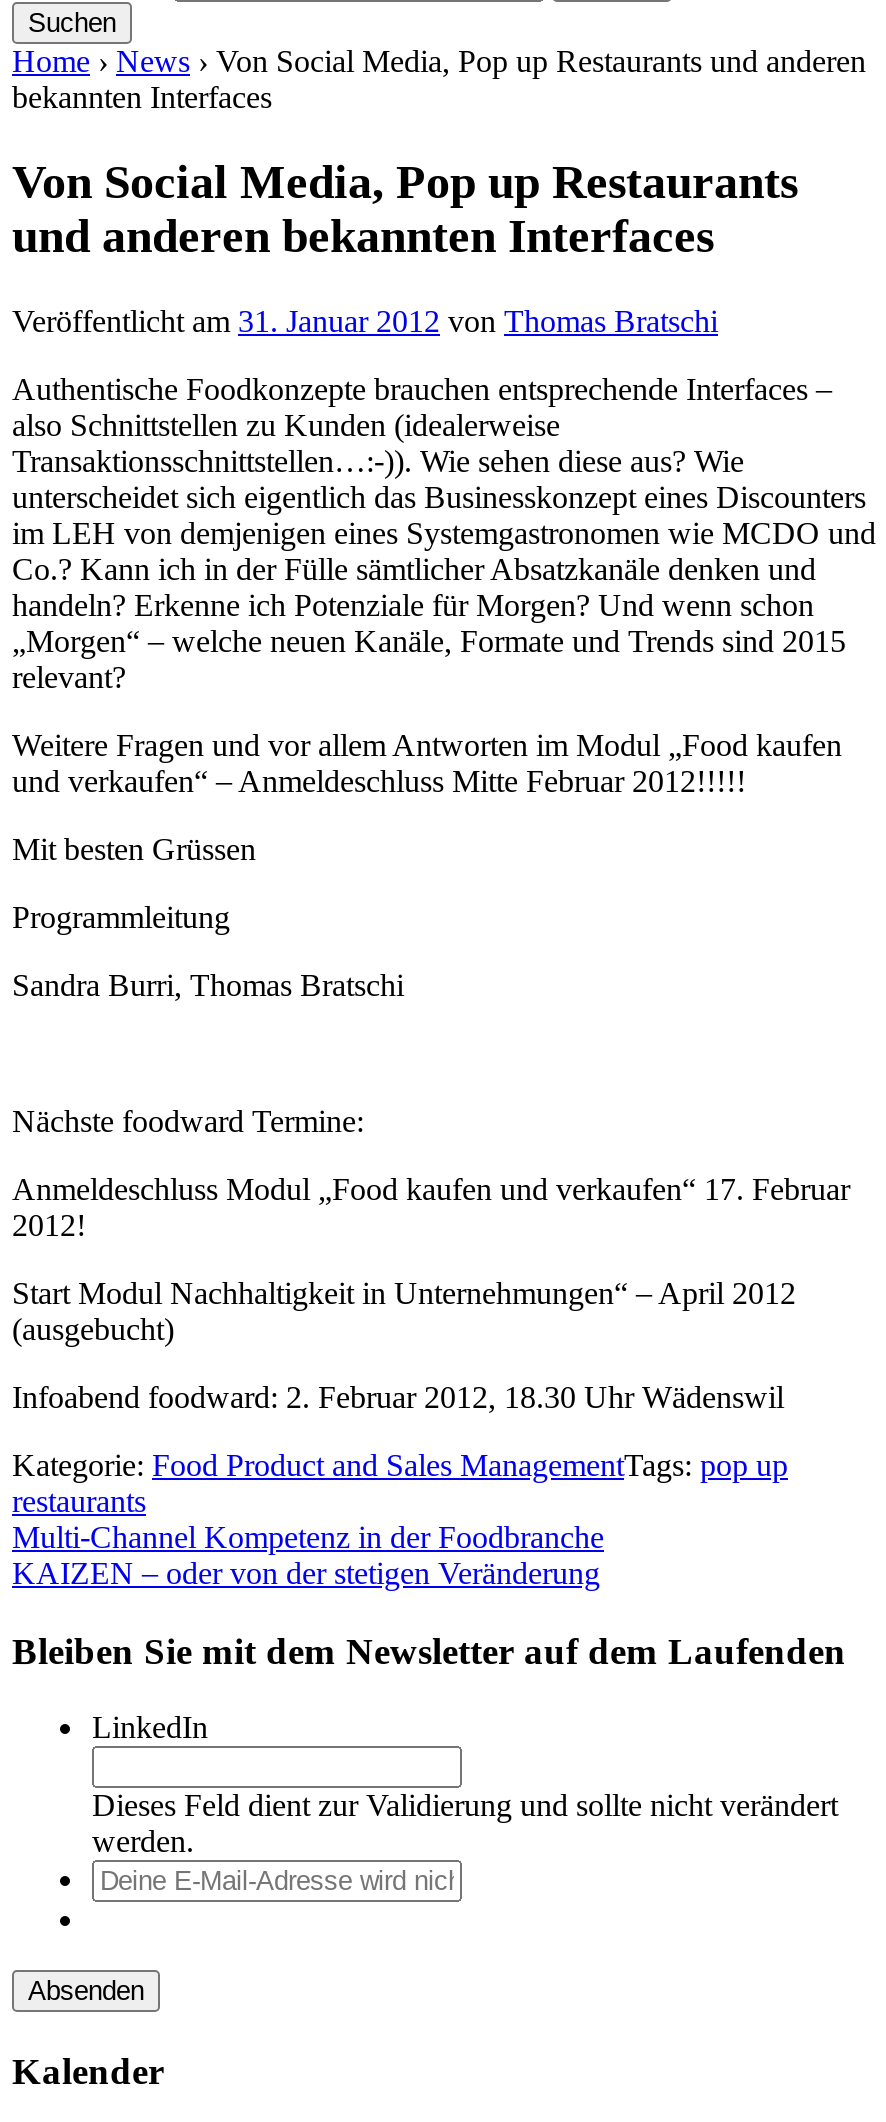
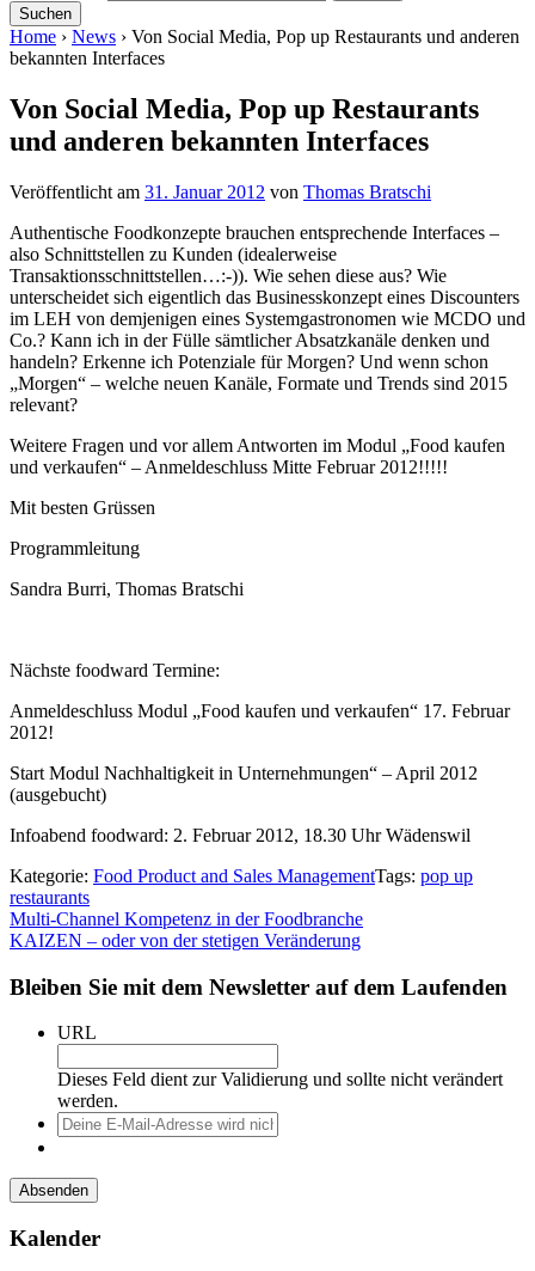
- LinkedIn
+ URL
